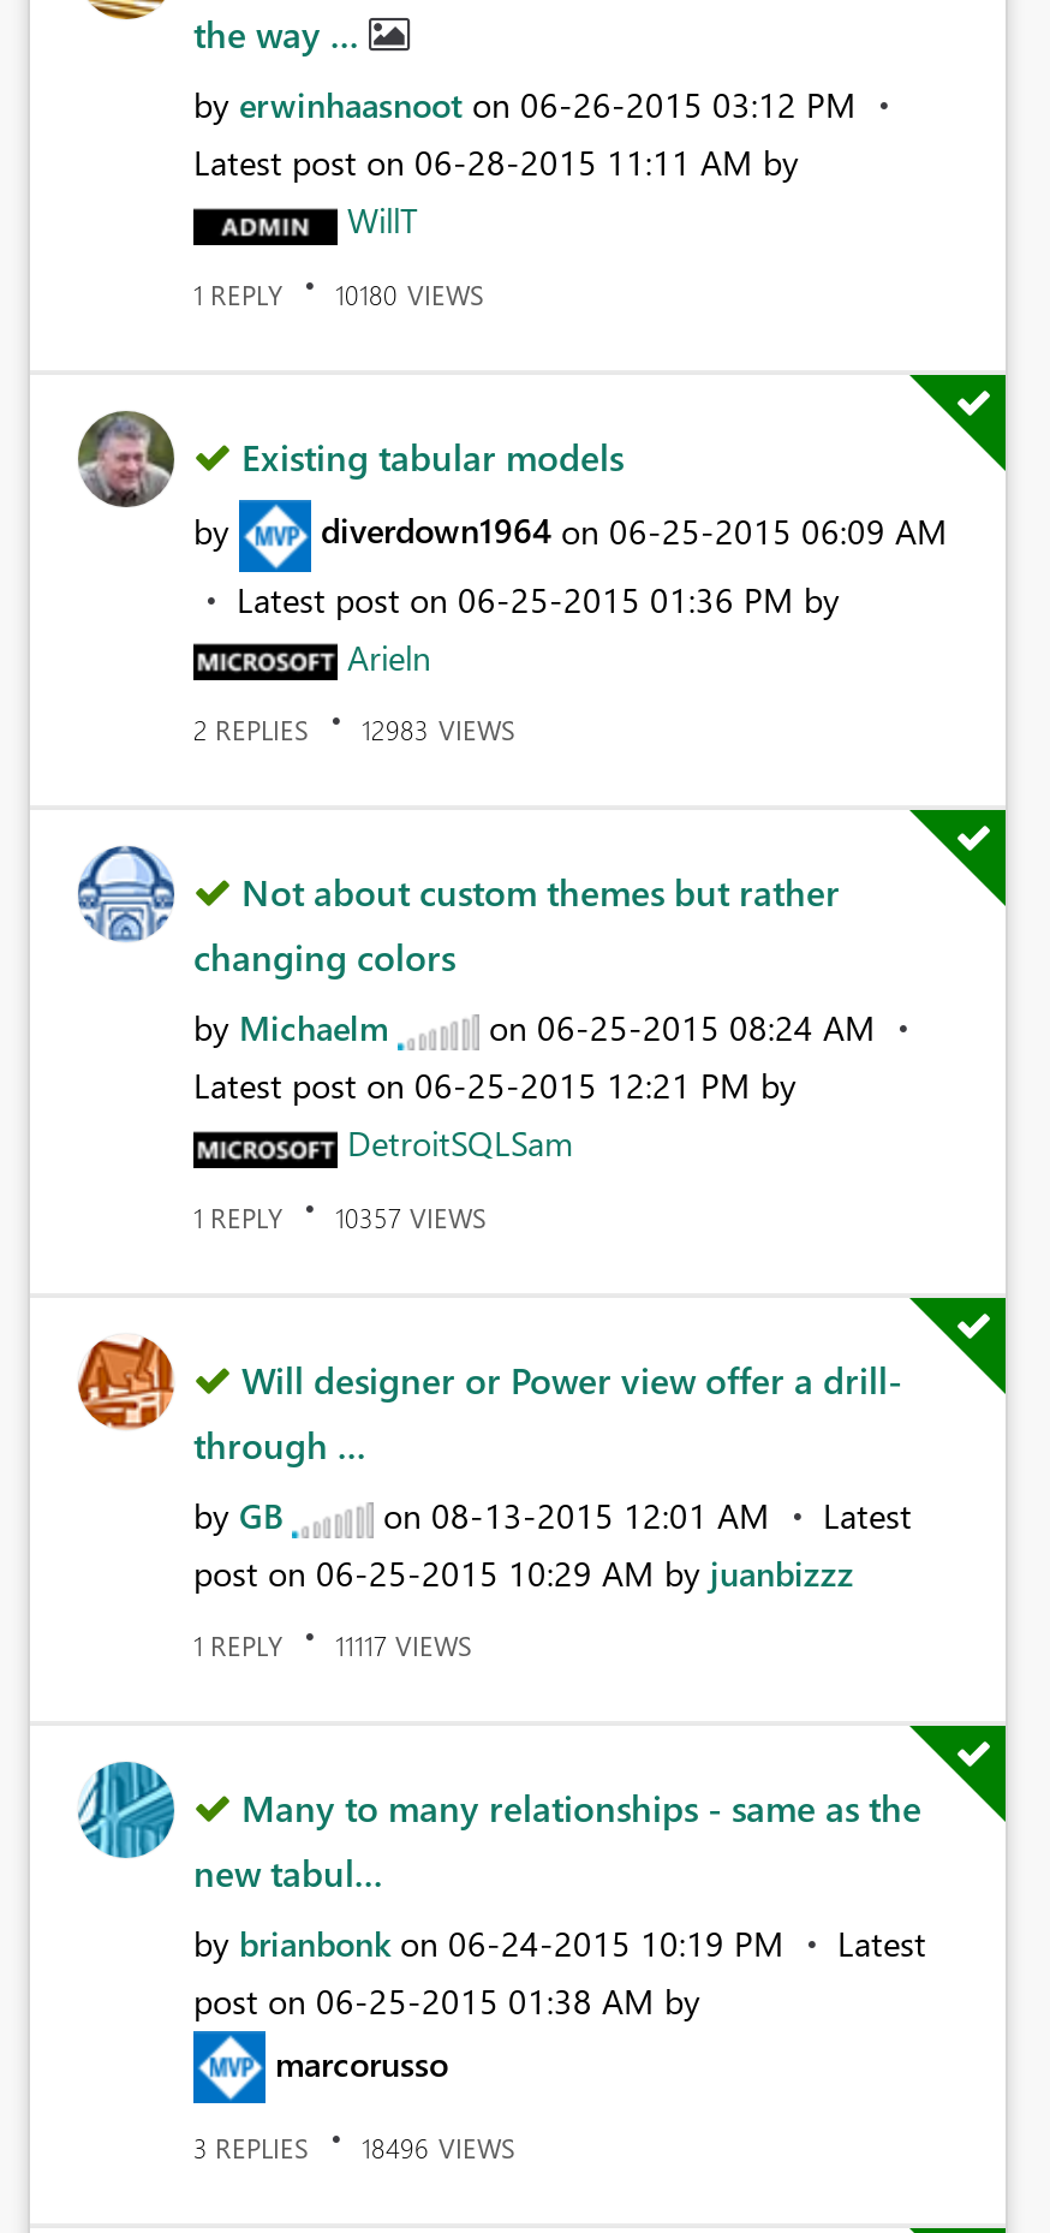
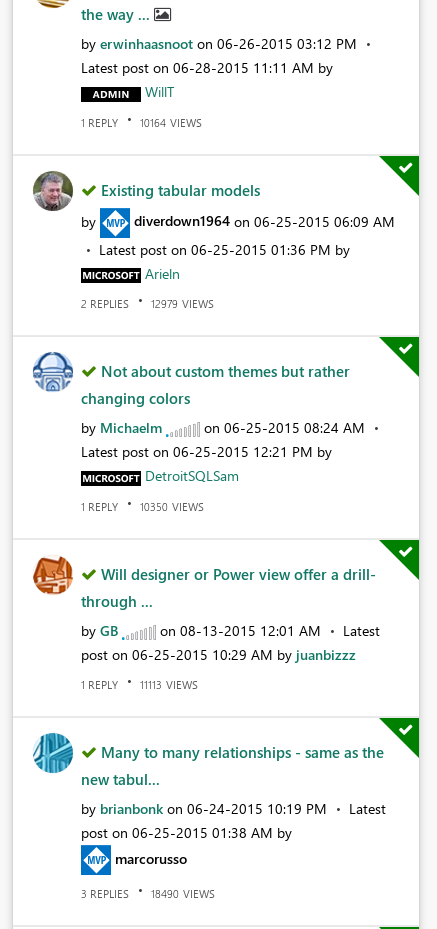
- 1 REPLY 10180 VIEWS
+ 1 REPLY 10164 VIEWS

- 2 REPLIES 12983 VIEWS
+ 2 REPLIES 12979 VIEWS

- 1 REPLY 10357 VIEWS
+ 1 REPLY 10350 VIEWS

- 1 REPLY 11117 VIEWS
+ 1 REPLY 11113 VIEWS

- 3 REPLIES 18496 VIEWS
+ 3 REPLIES 18490 VIEWS
